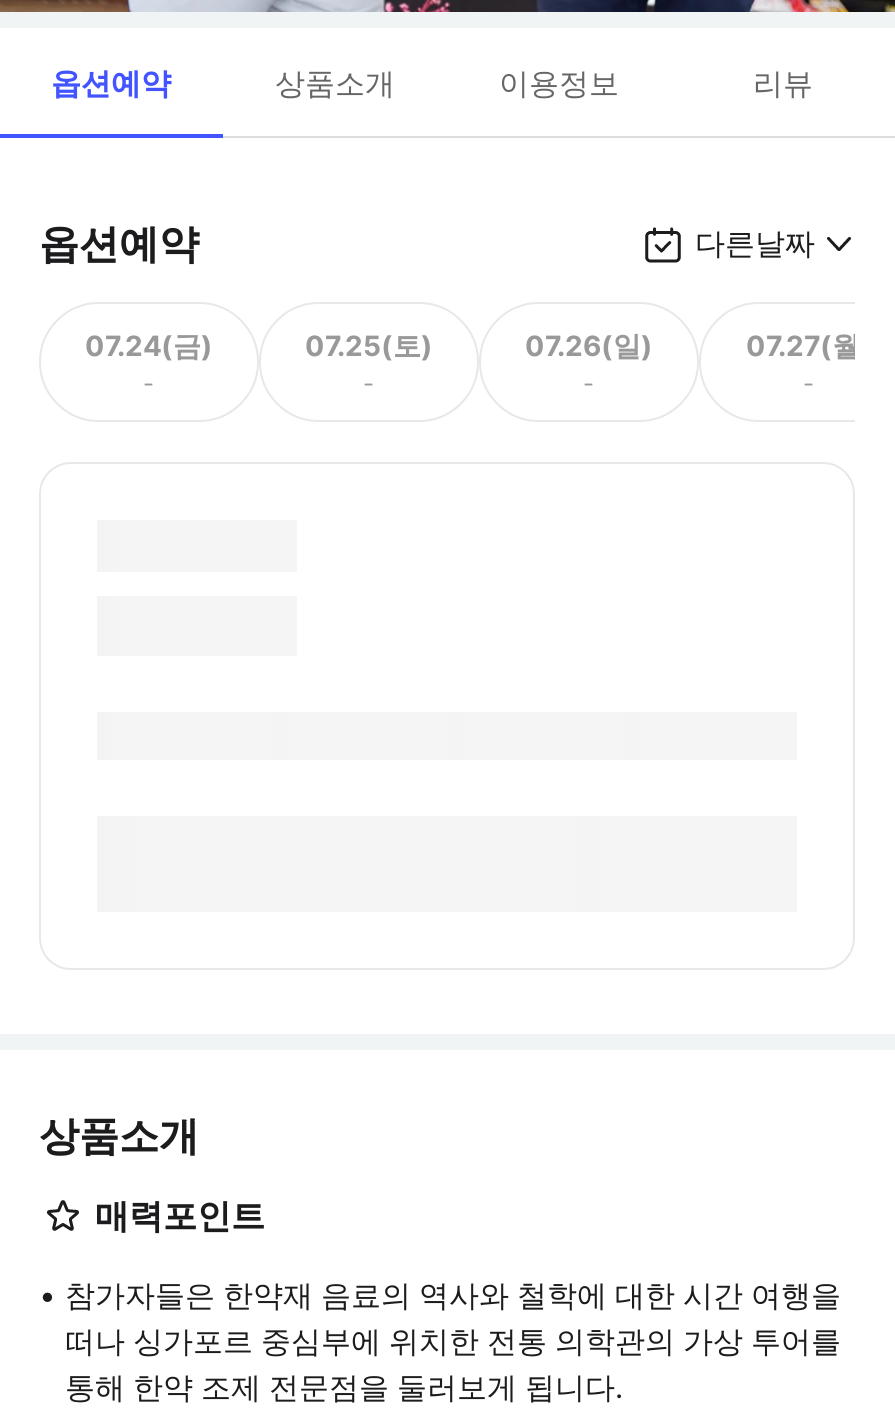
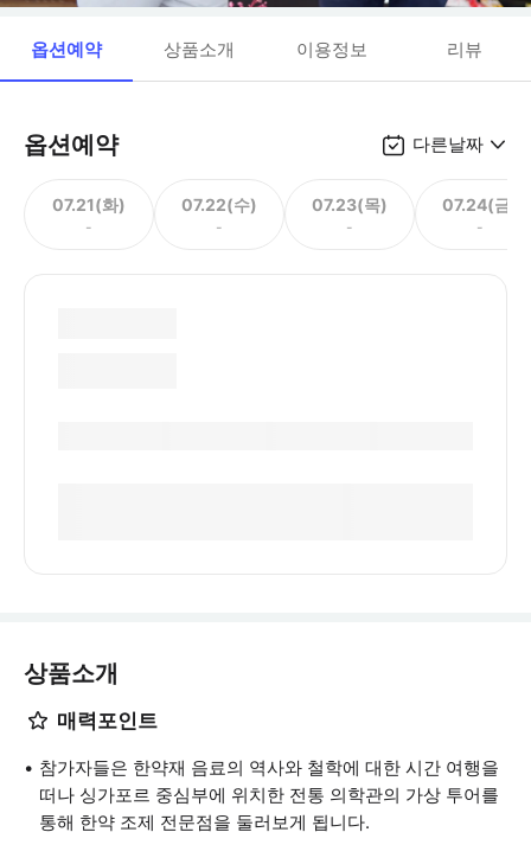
- 07.24(금)
+ 07.21(화)

- 07.25(토)
+ 07.22(수)

- 07.26(일)
+ 07.23(목)

- 07.27(월)
+ 07.24(금)
